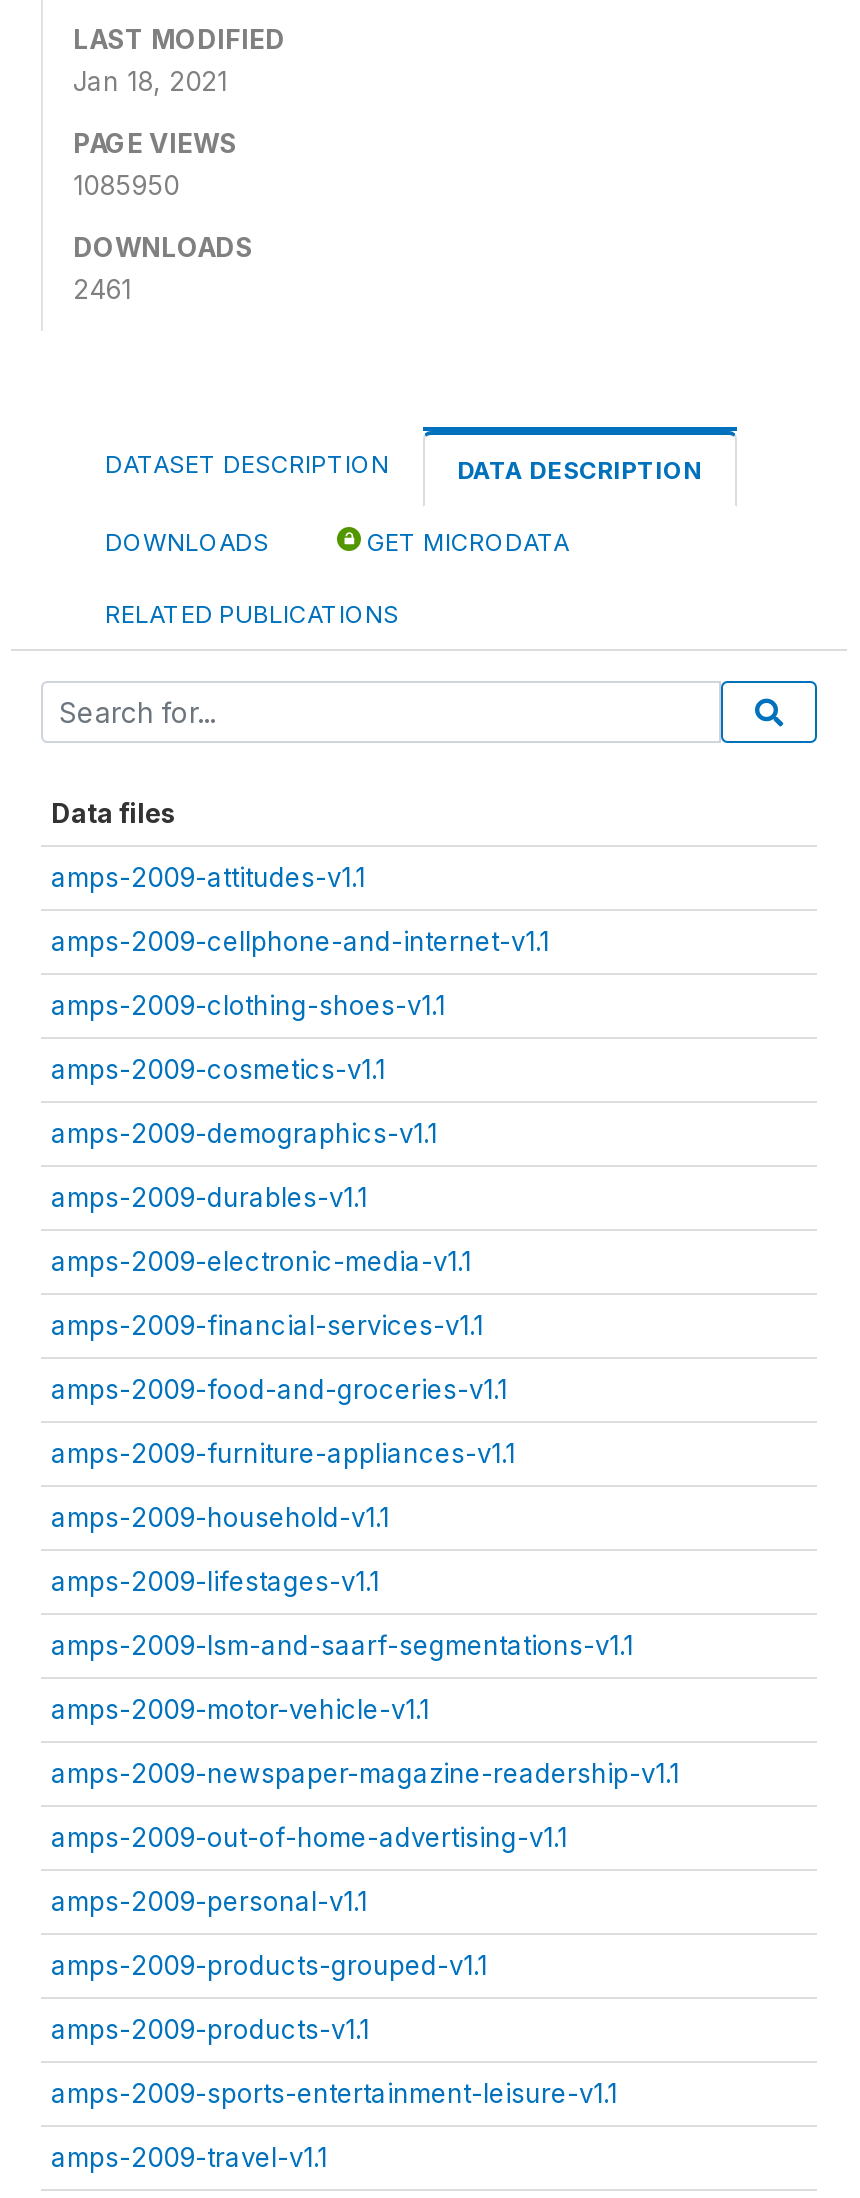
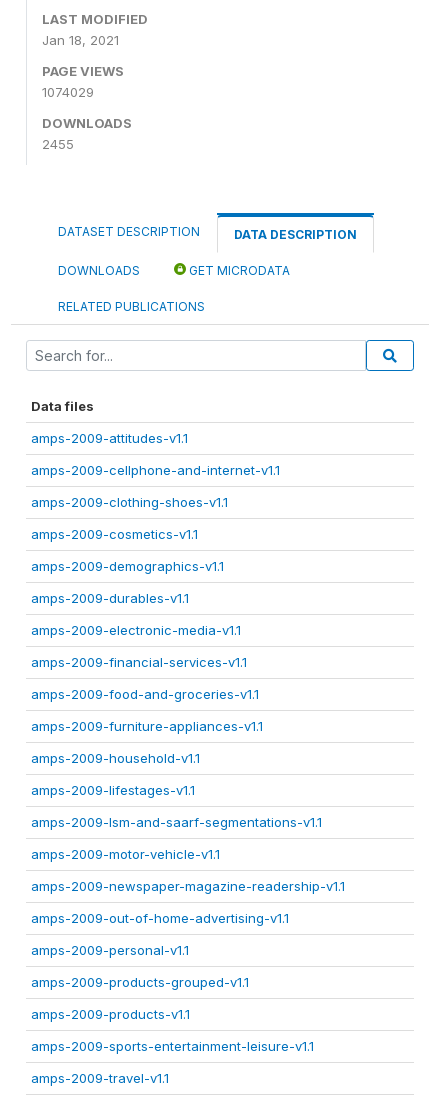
- 1085950
+ 1074029

- 2461
+ 2455
